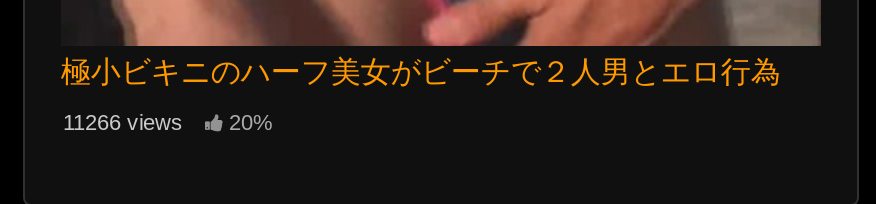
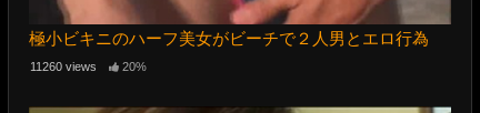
- 11266 views 20%
+ 11260 views 20%
